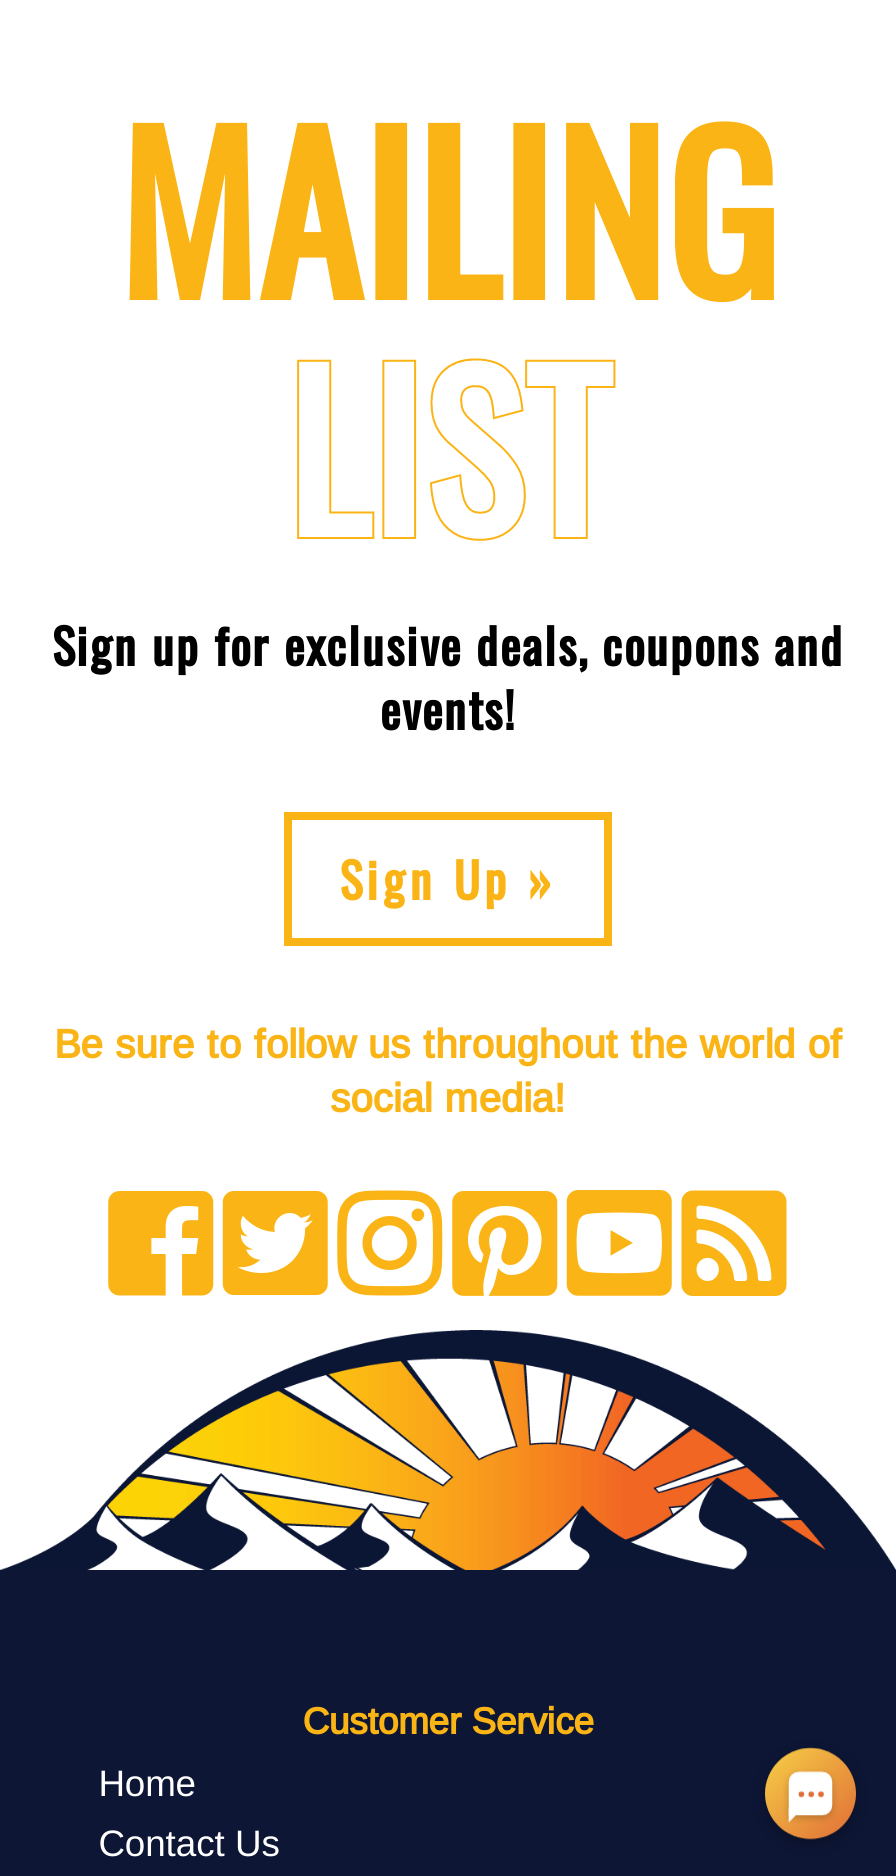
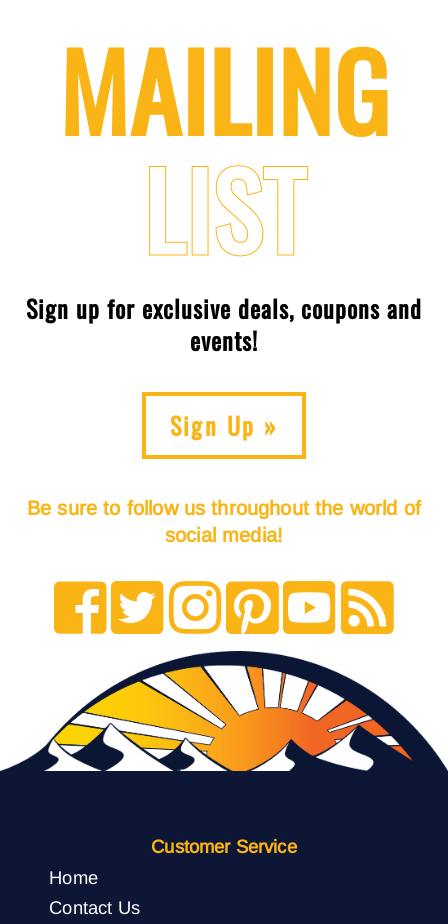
- [image]
